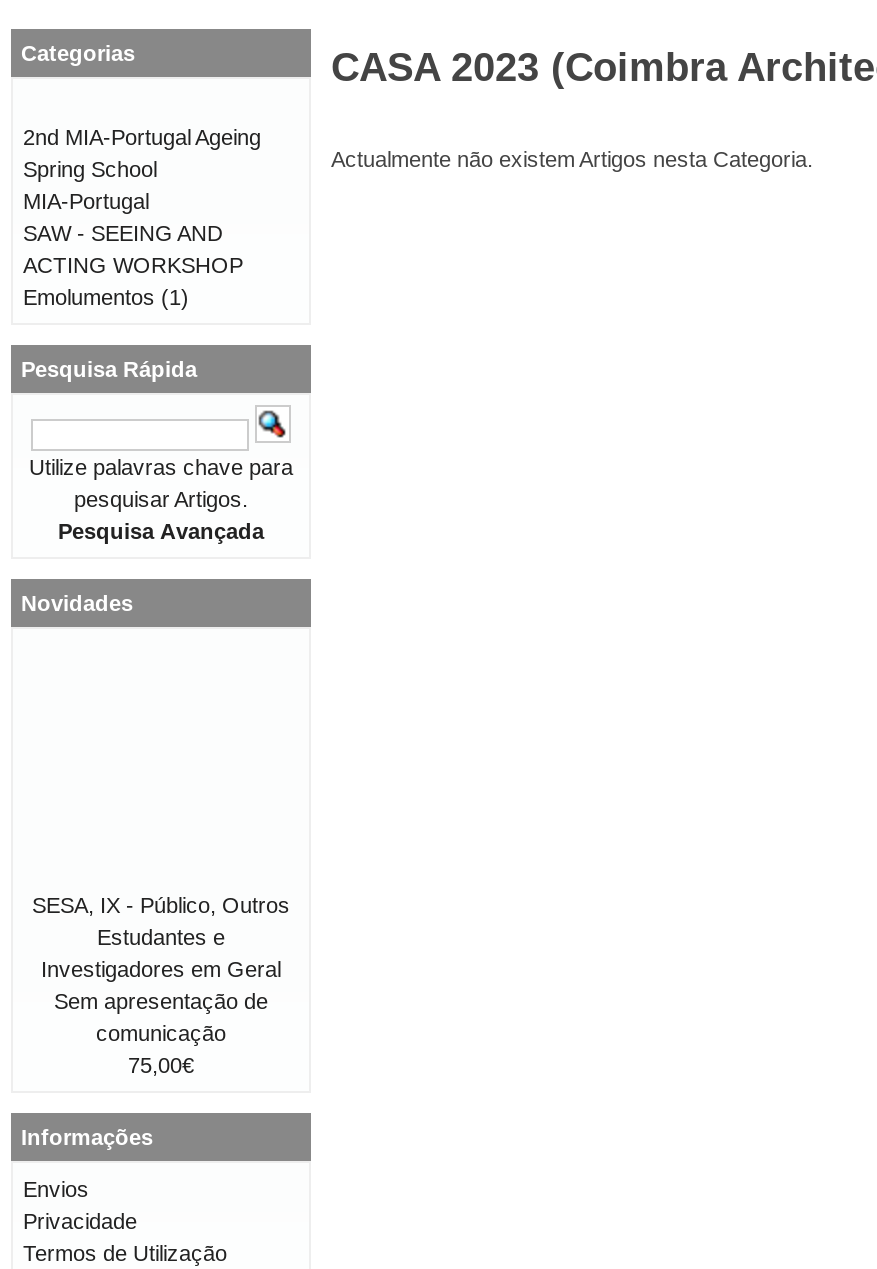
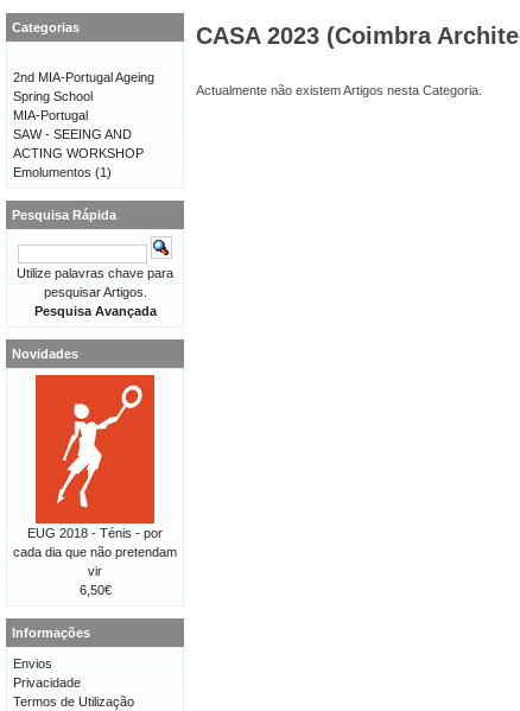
+ [image]

- SESA, IX - Público, Outros
- Estudantes e
- Investigadores em Geral
- Sem apresentação de
- comunicação
- 75,00€
+ EUG 2018 - Ténis - por
+ cada dia que não pretendam
+ vir
+ 6,50€
